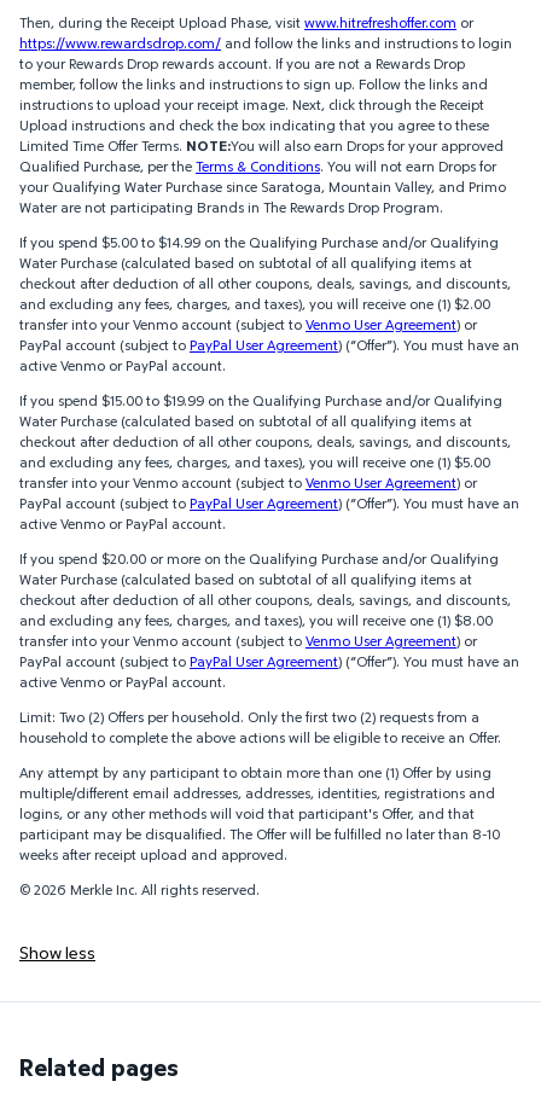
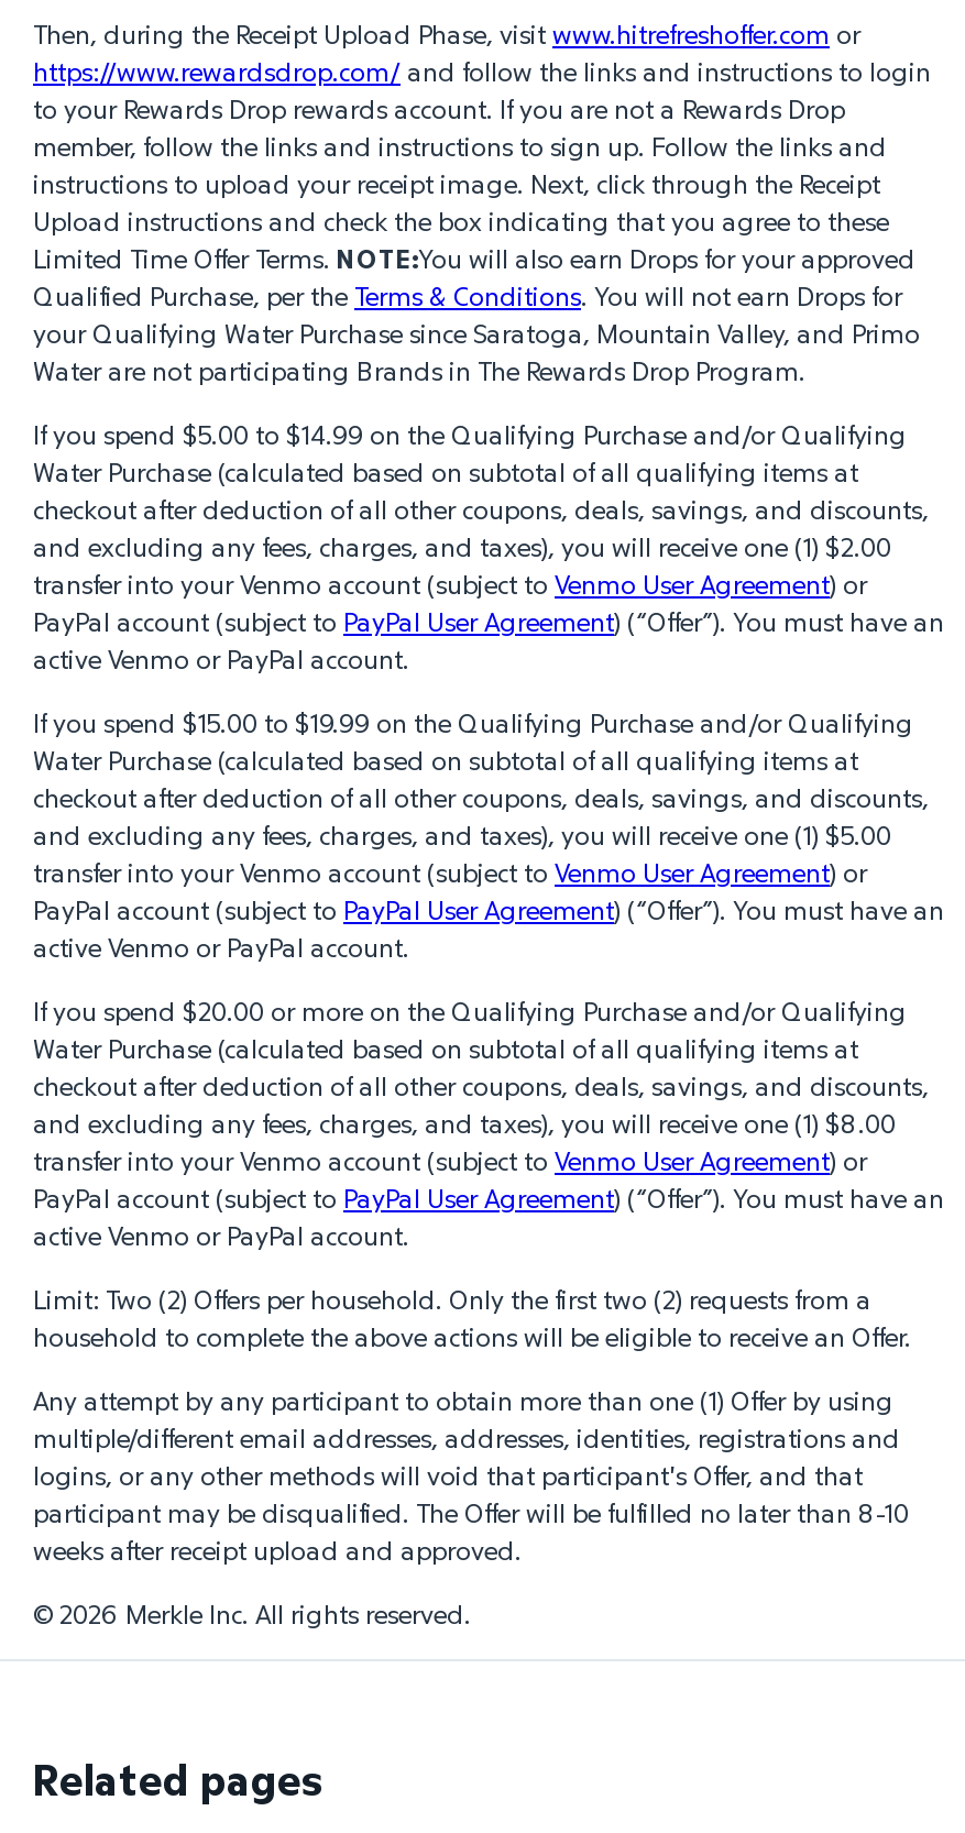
- Show less
